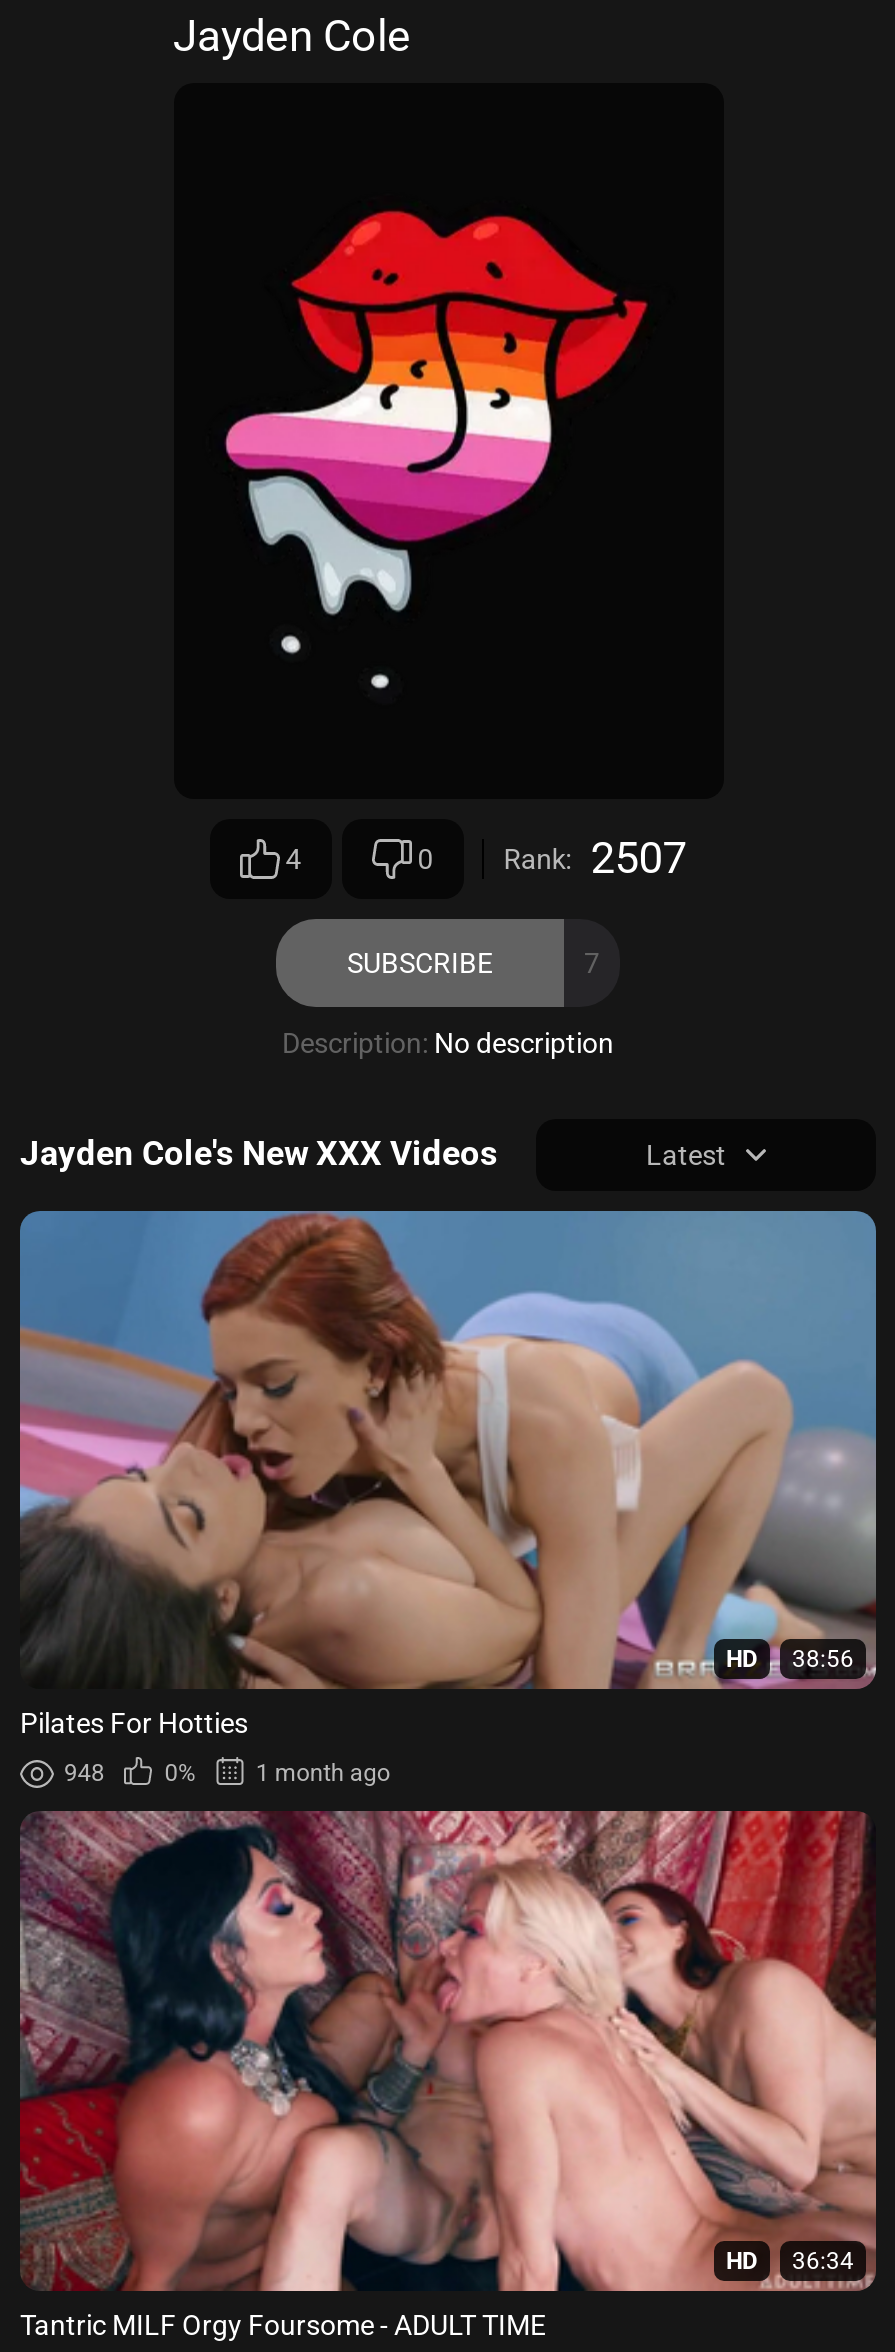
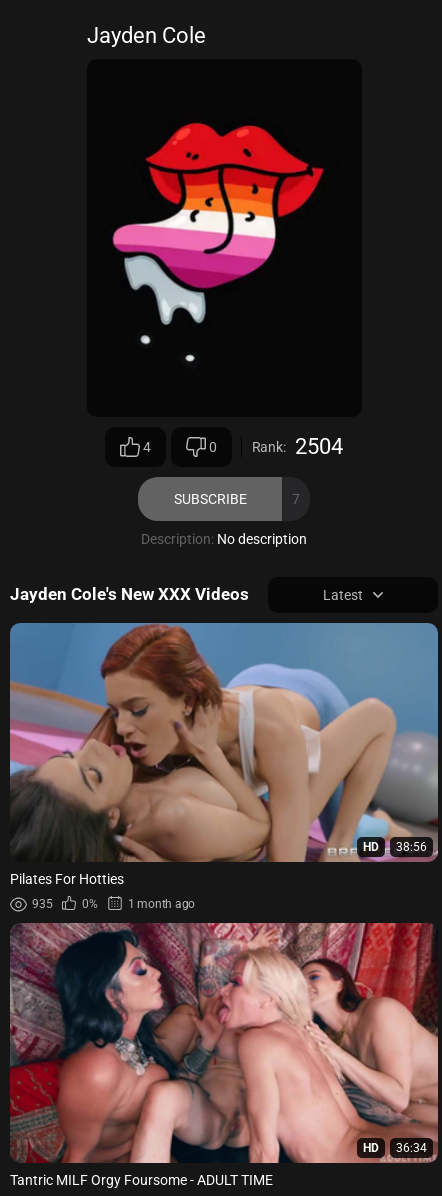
- Rank: 2507
+ Rank: 2504

- 948
+ 935
